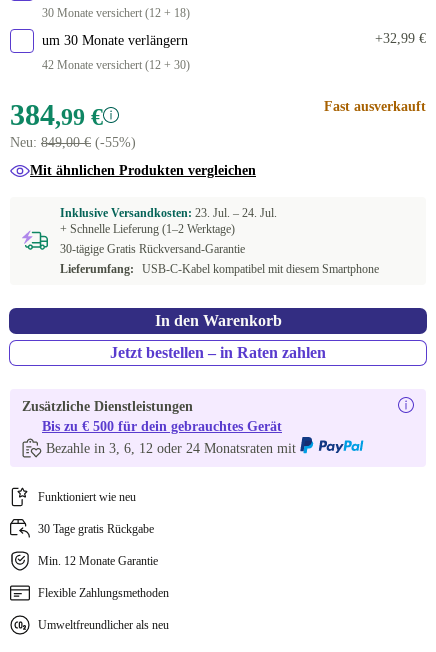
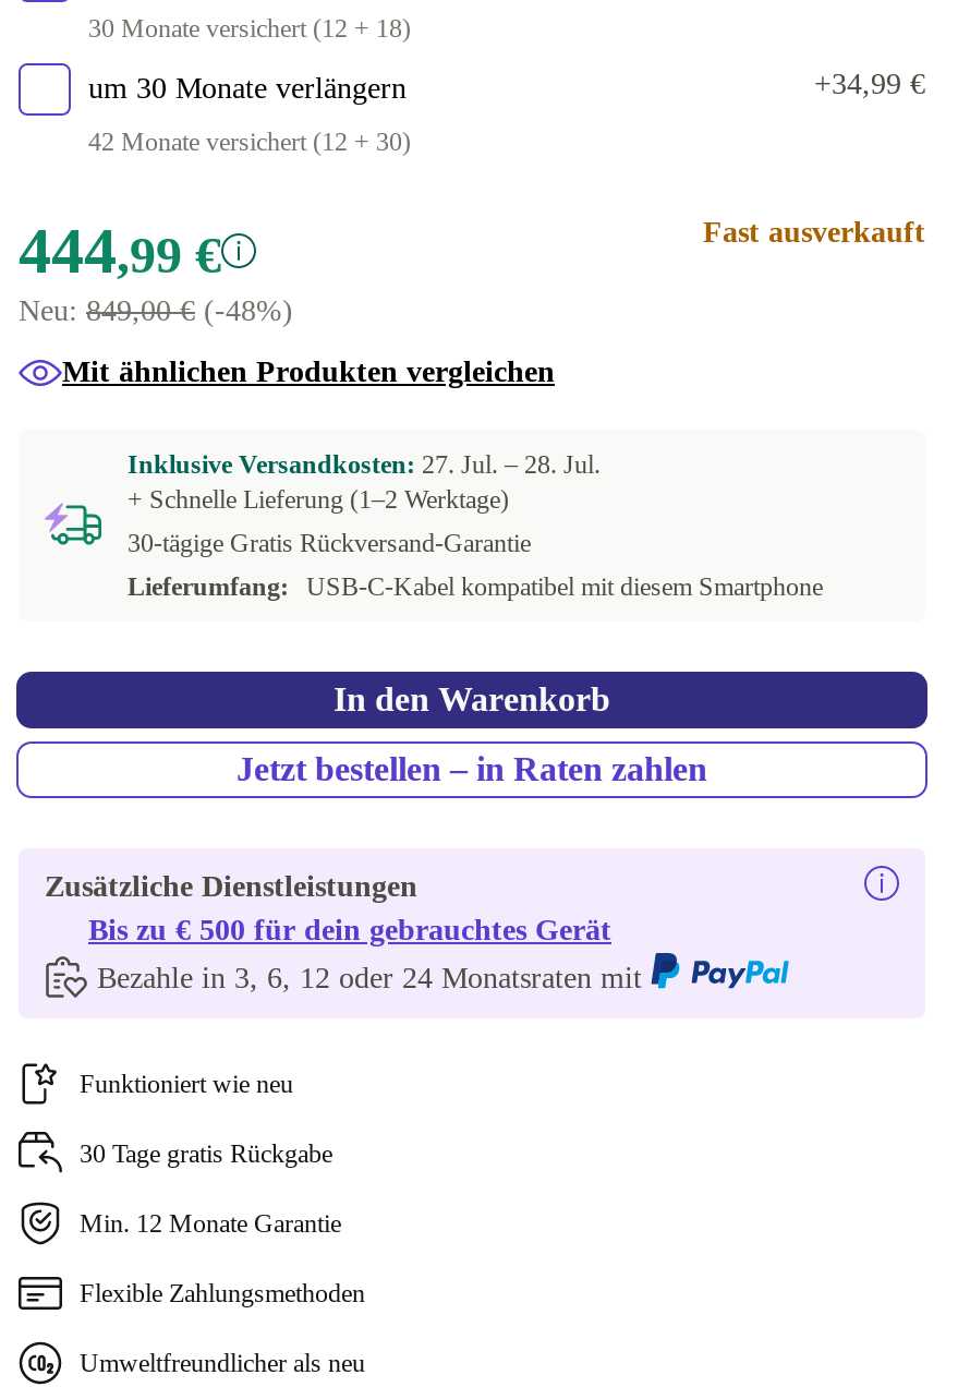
- +32,99 €
+ +34,99 €

- 384,99 €
+ 444,99 €

- Neu: 849,00 €(-55%)
+ Neu: 849,00 €(-48%)

- Inklusive Versandkosten: 23. Jul. – 24. Jul.
+ Inklusive Versandkosten: 27. Jul. – 28. Jul.
